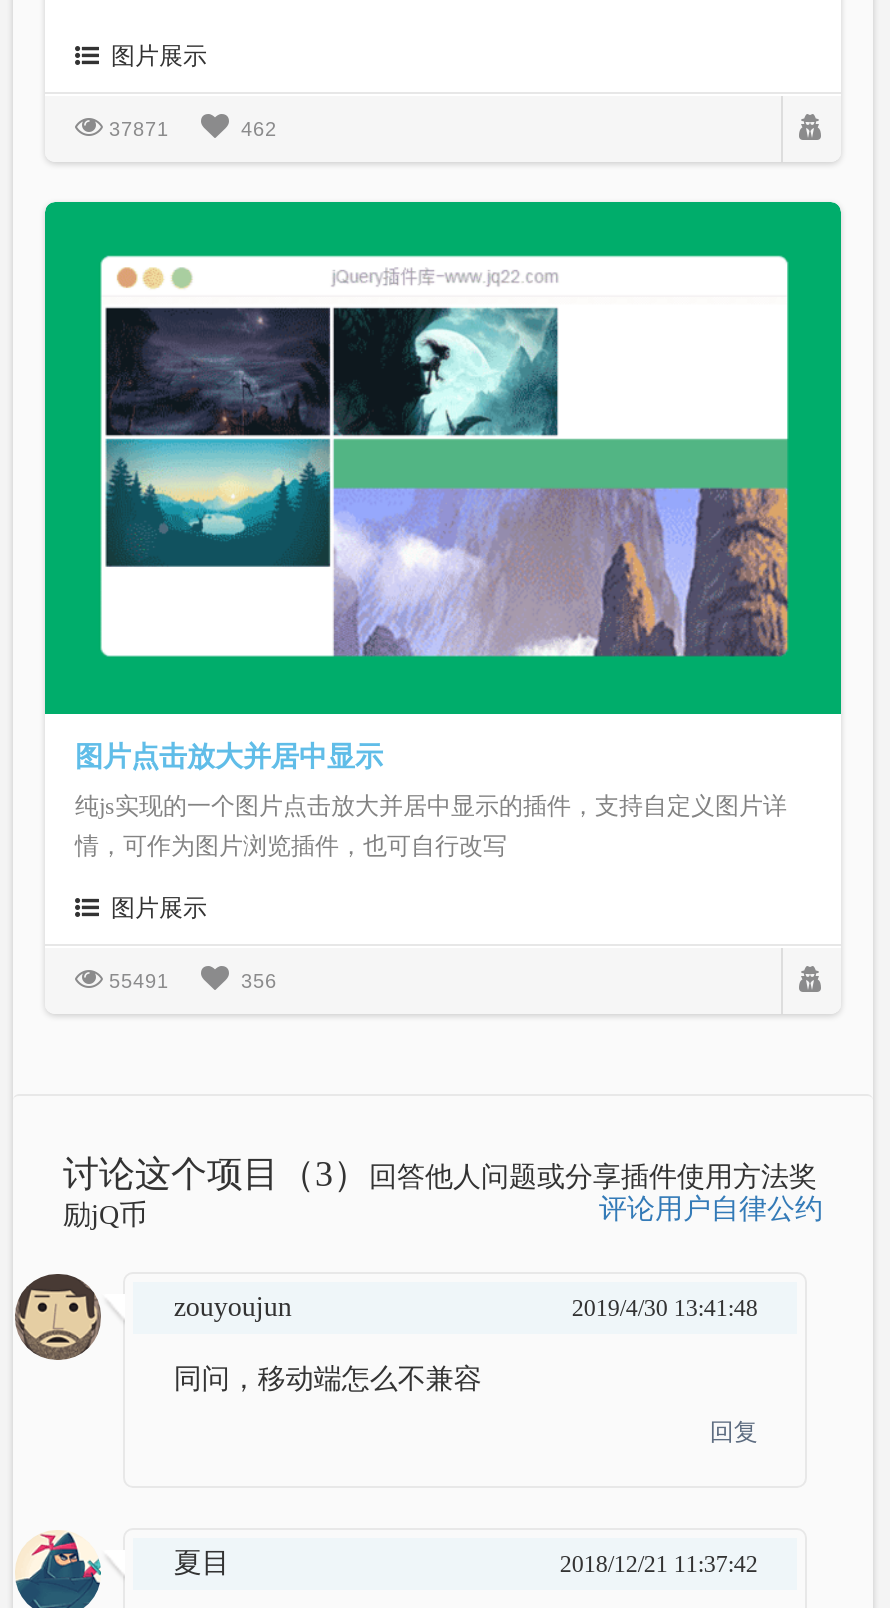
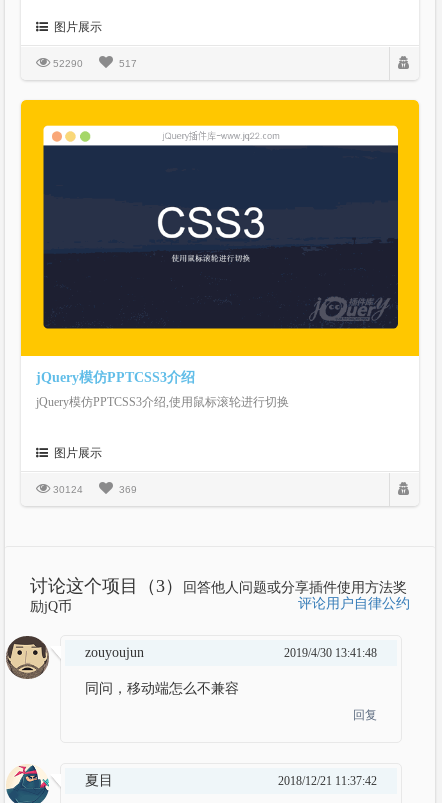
- 37871
- 462
+ 52290
+ 517

- [image]
- 图片点击放大并居中显示
+ [image]
+ jQuery模仿PPTCSS3介绍

- 纯js实现的一个图片点击放大并居中显示的插件，支持自定义图片详
- 情，可作为图片浏览插件，也可自行改写
+ jQuery模仿PPTCSS3介绍,使用鼠标滚轮进行切换

- 55491
+ 30124

- 356
+ 369
